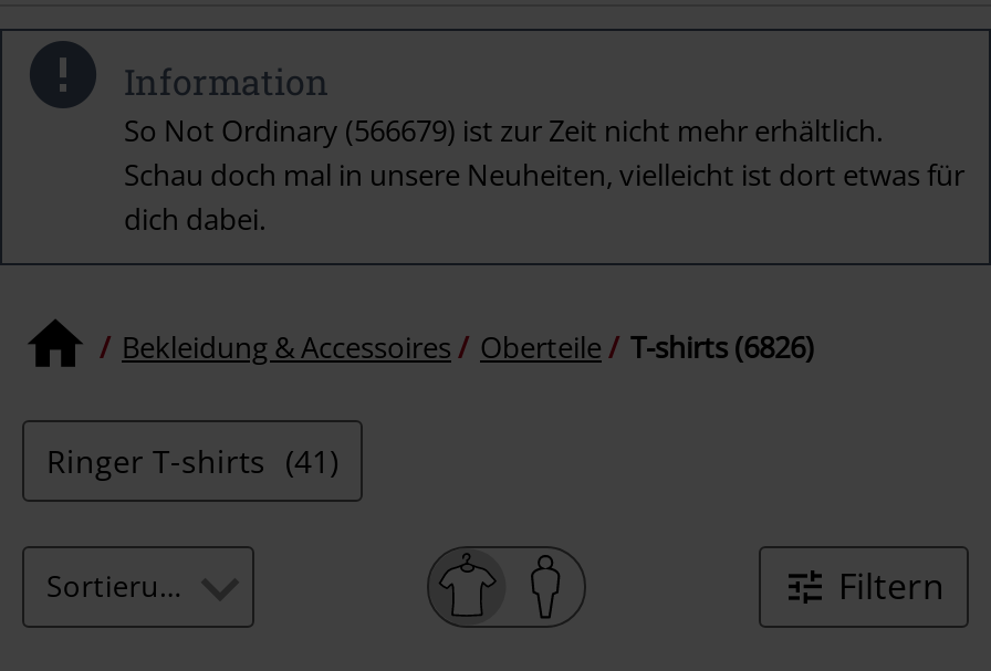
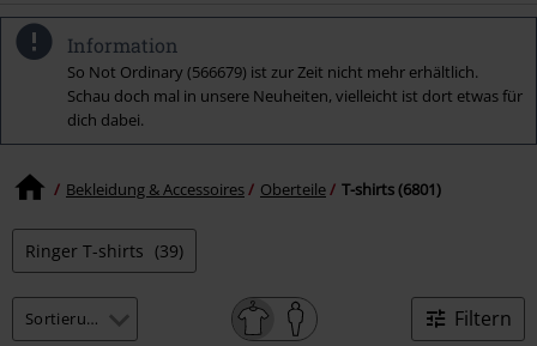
- Bekleidung & Accessoires Oberteile T-shirts (6826)
+ Bekleidung & Accessoires Oberteile T-shirts (6801)

- Ringer T-shirts (41)
+ Ringer T-shirts (39)
